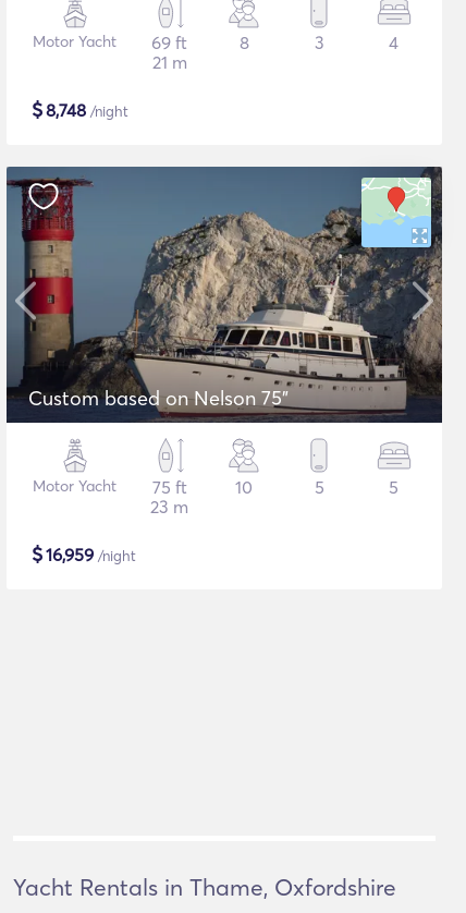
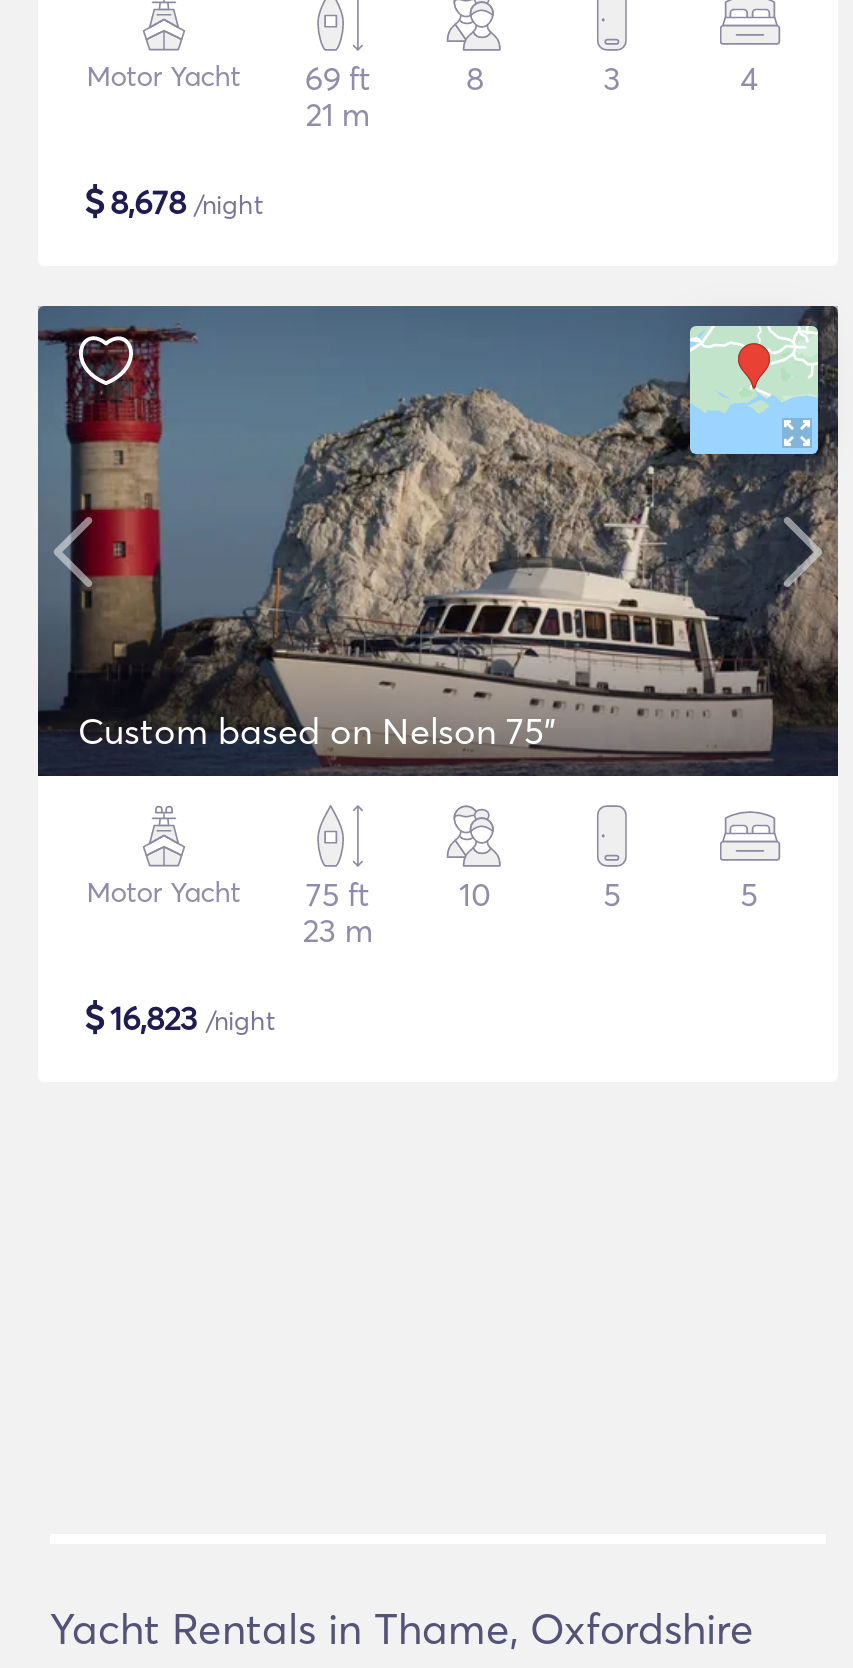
- $8,748 /night
+ $8,678 /night

- $16,959 /night
+ $16,823 /night
